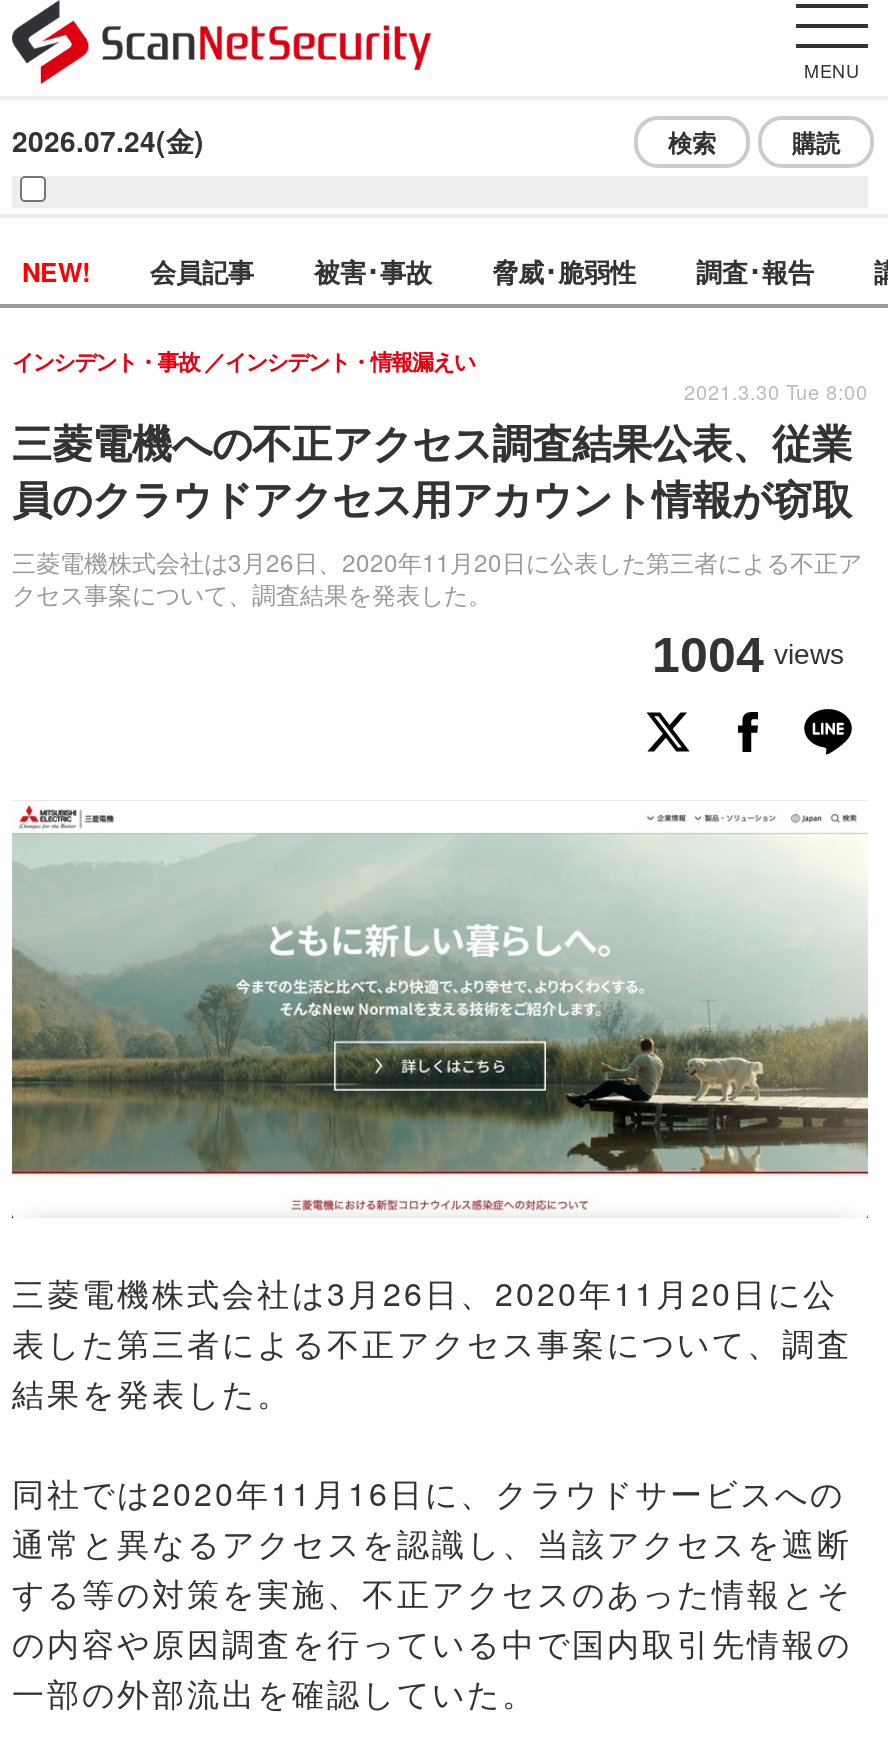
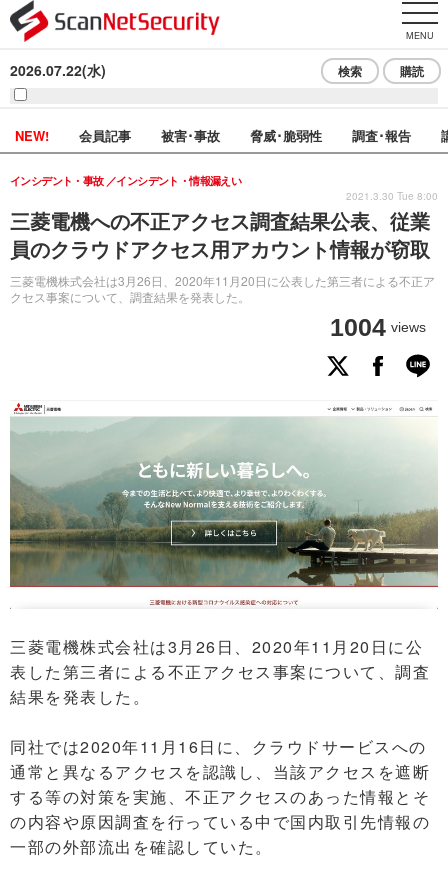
- 2026.07.24(金)
+ 2026.07.22(水)
